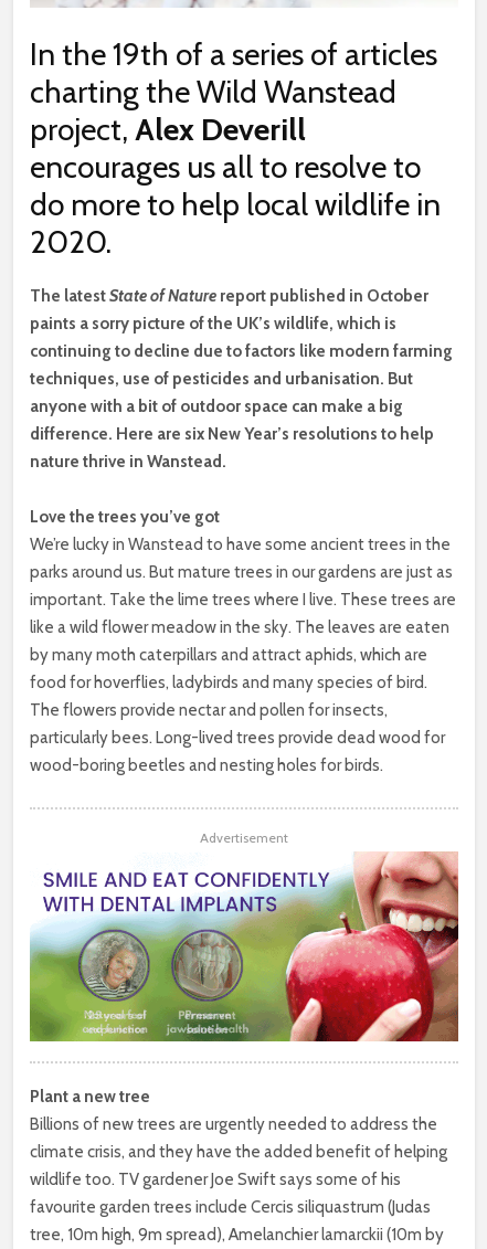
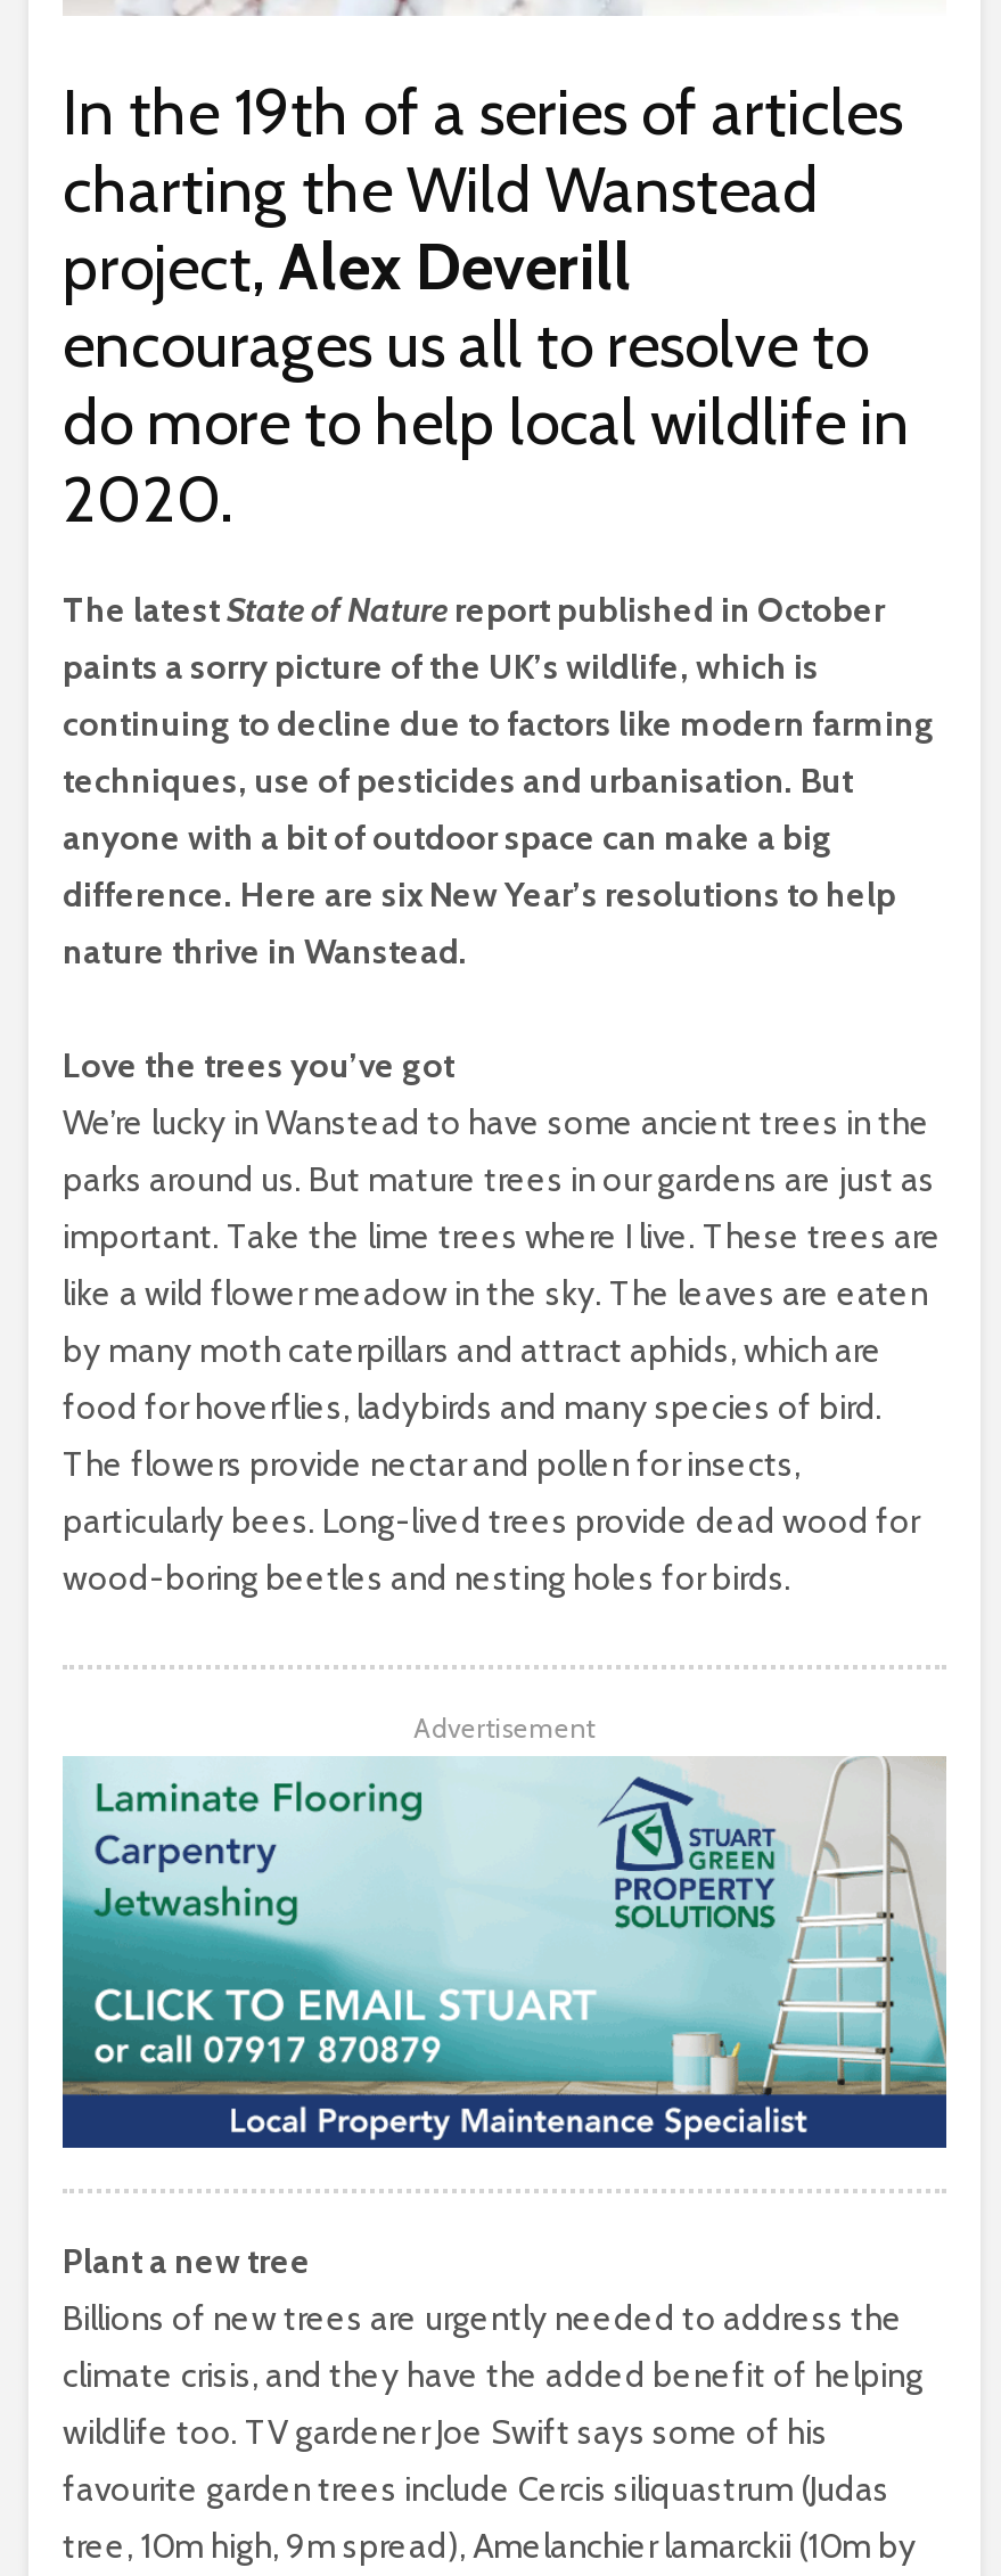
- [image]
+ [image]
